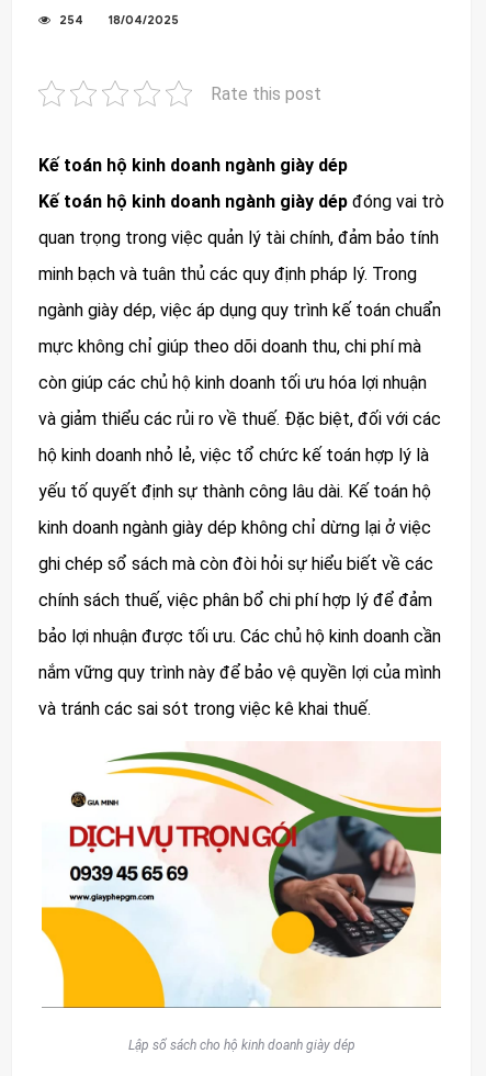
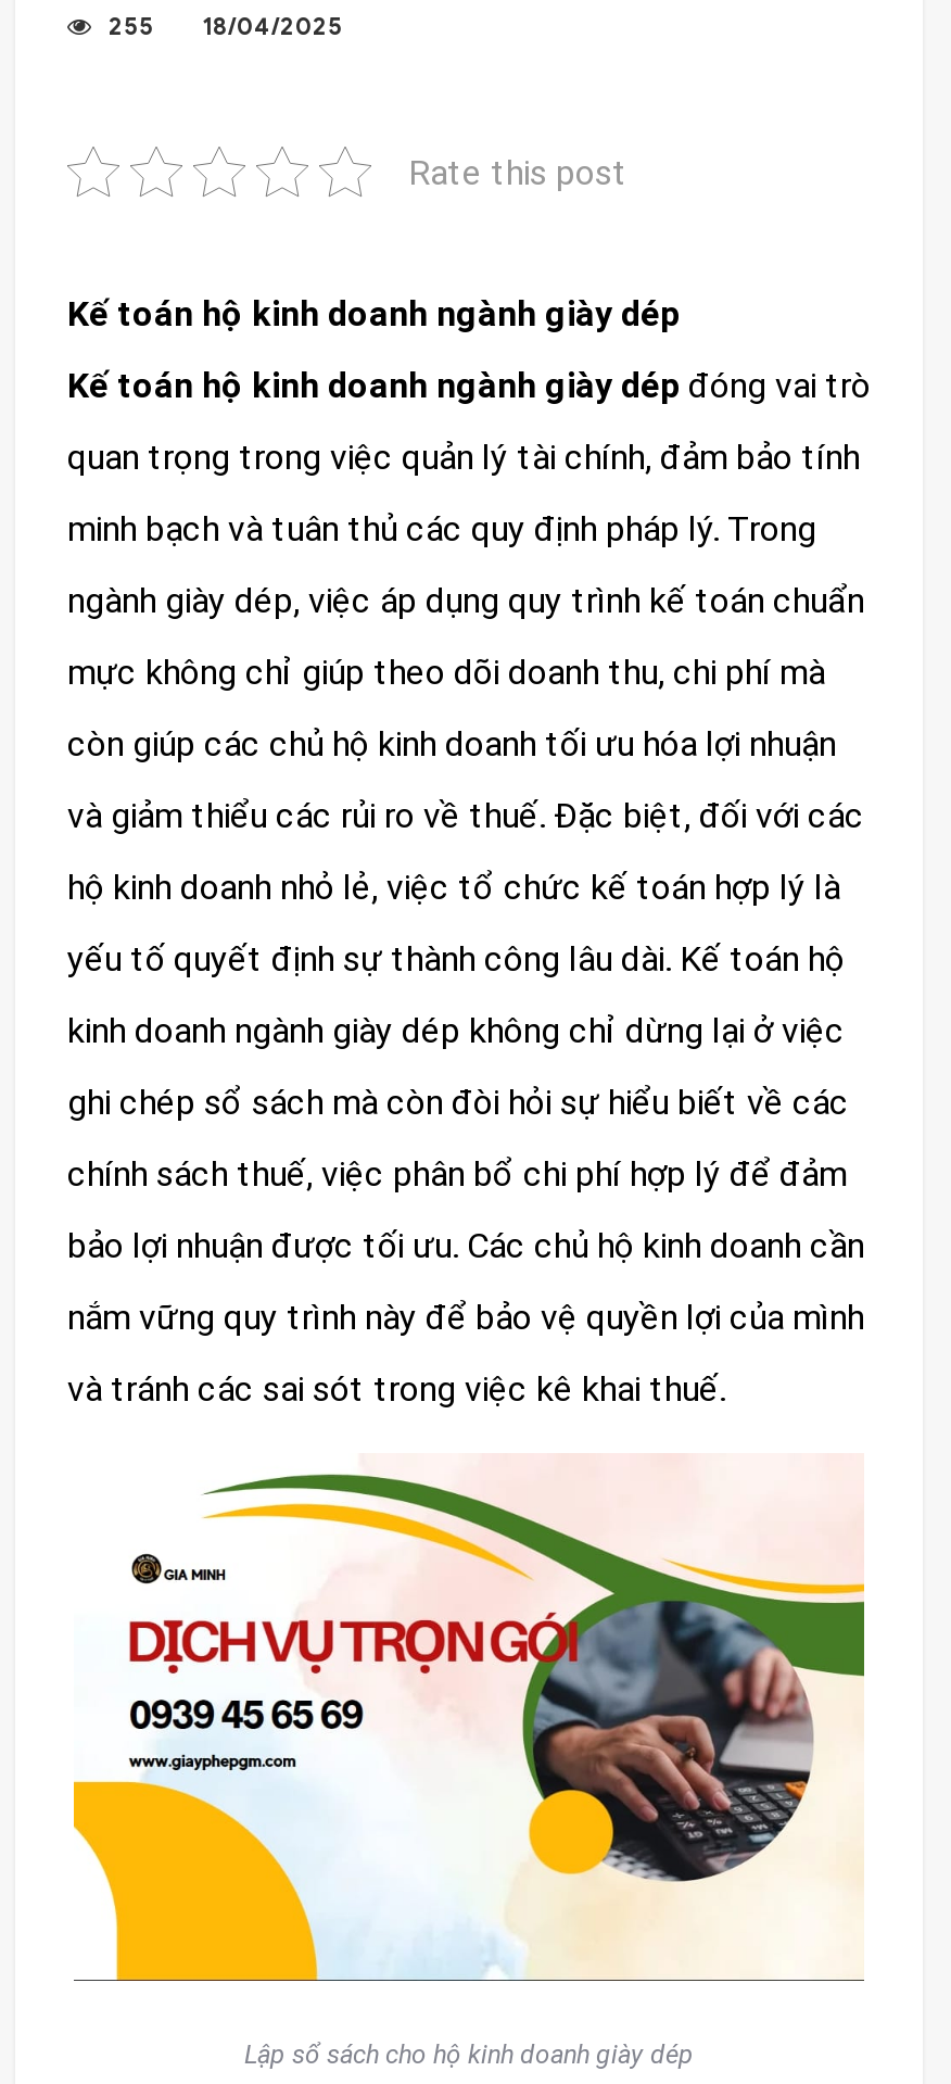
- 254 18/04/2025
+ 255 18/04/2025
